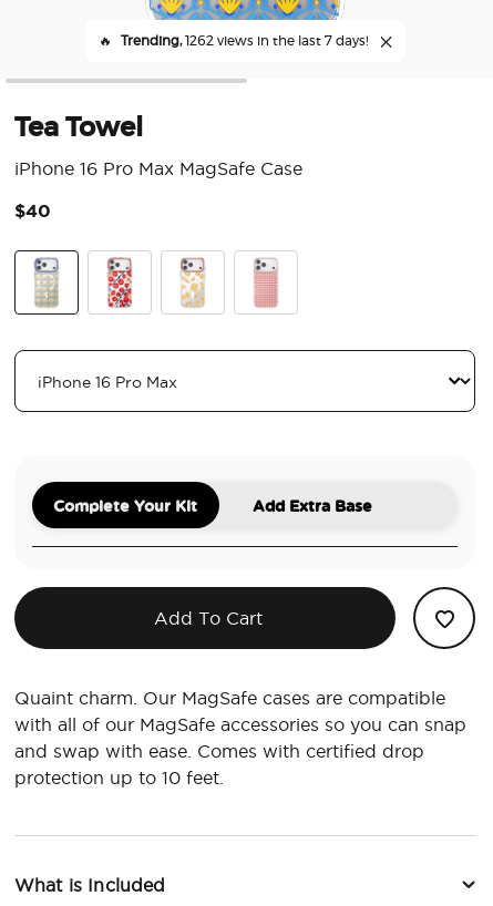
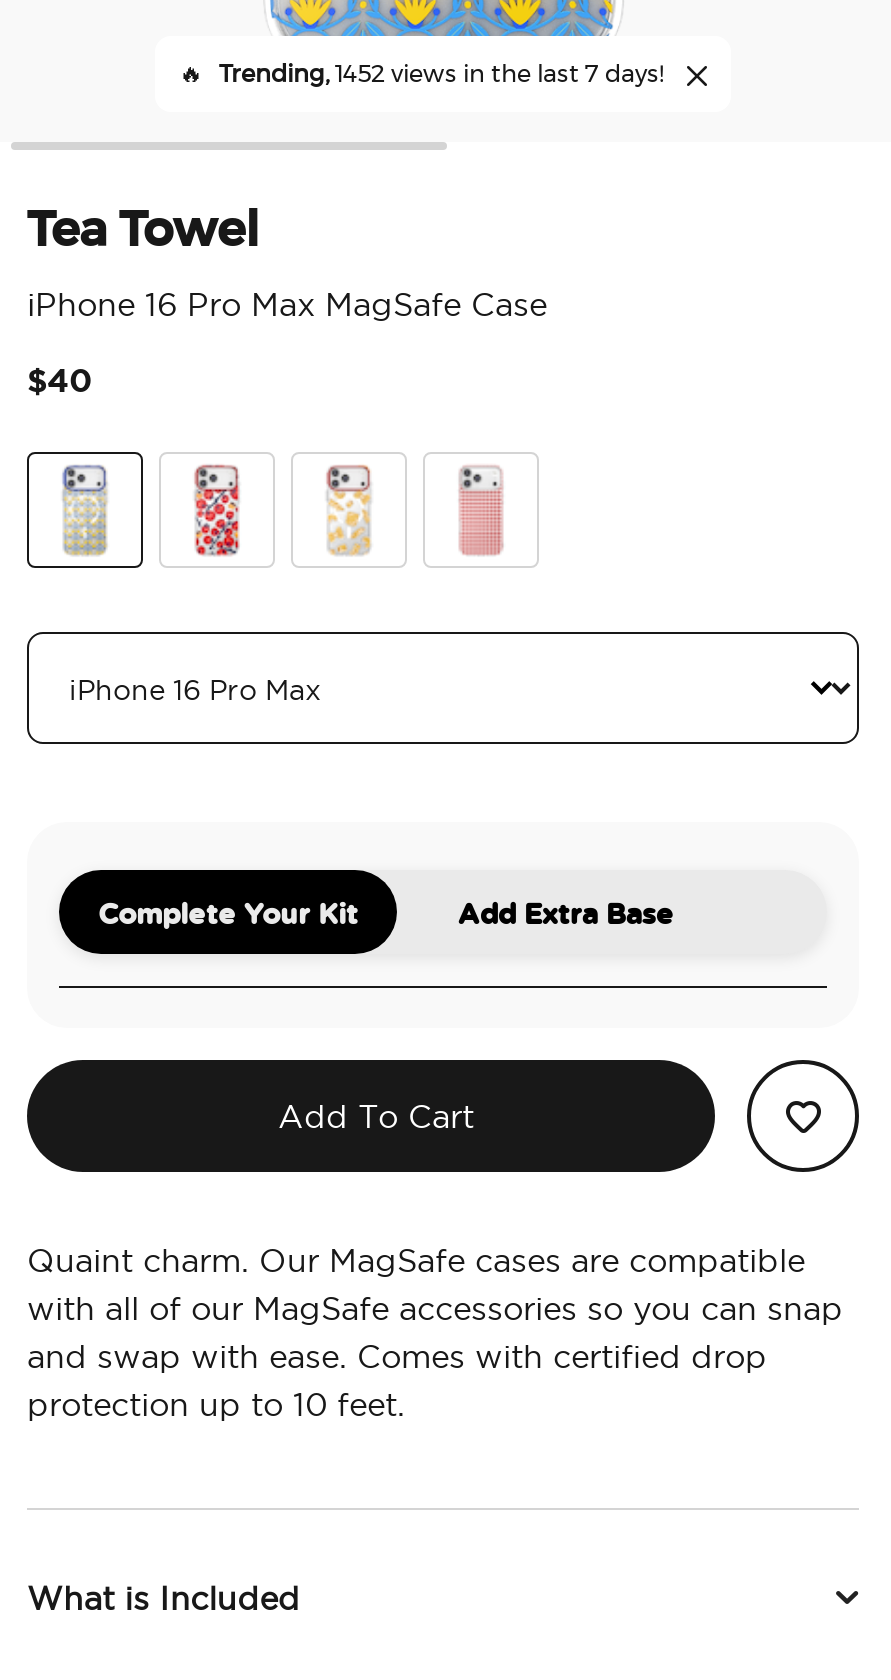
- Trending, 1262 views in the last 7 days!
+ Trending, 1452 views in the last 7 days!
